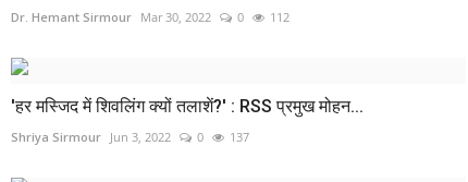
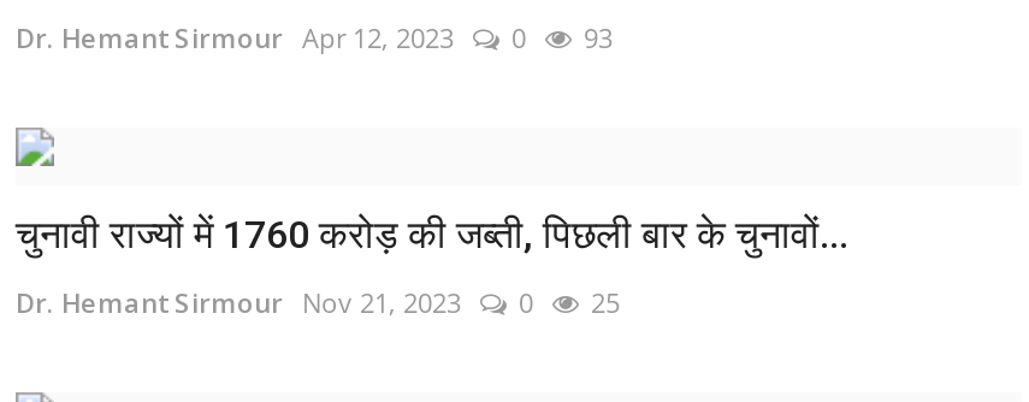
- Dr. Hemant Sirmour Mar 30, 2022
+ Dr. Hemant Sirmour Apr 12, 2023

- 112
+ 93

- 'हर मस्जिद में शिवलिंग क्यों तलाशें?' : RSS प्रमुख मोहन...
+ चुनावी राज्यों में 1760 करोड़ की जब्ती, पिछली बार के चुनावों...

- Shriya Sirmour Jun 3, 2022
+ Dr. Hemant Sirmour Nov 21, 2023

- 137
+ 25
